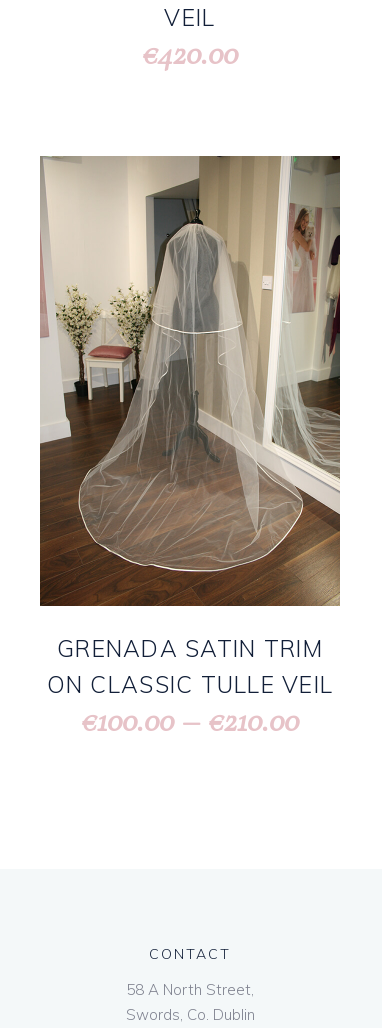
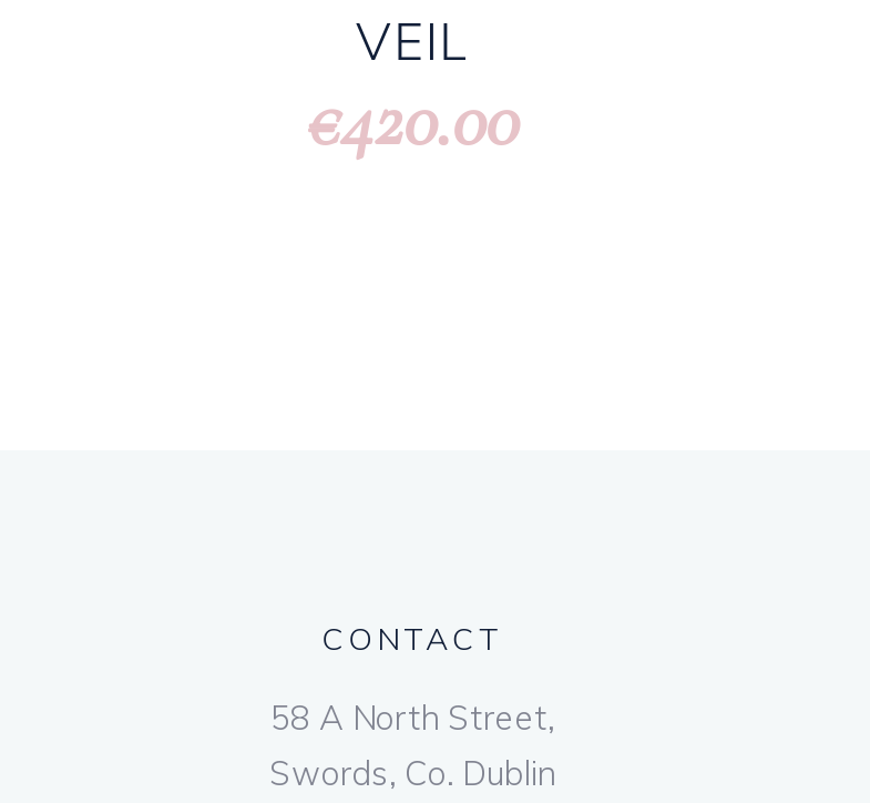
- [image]
- GRENADA SATIN TRIM
- ON CLASSIC TULLE VEIL
- €100.00 – €210.00
